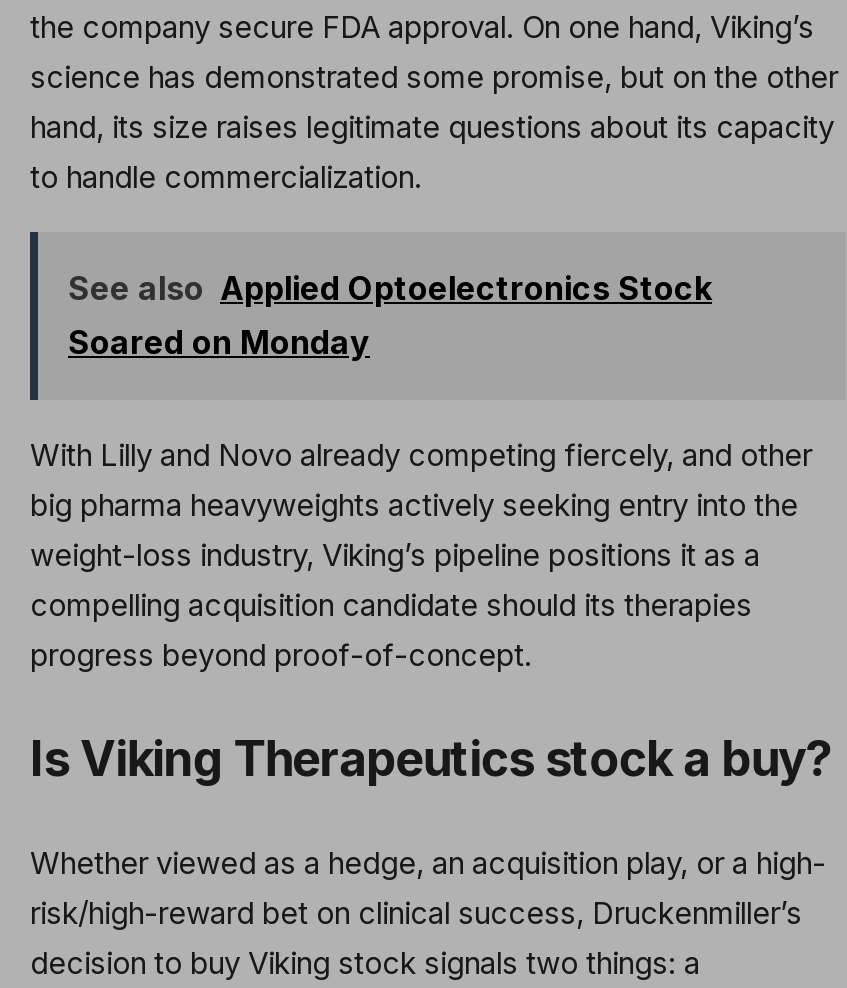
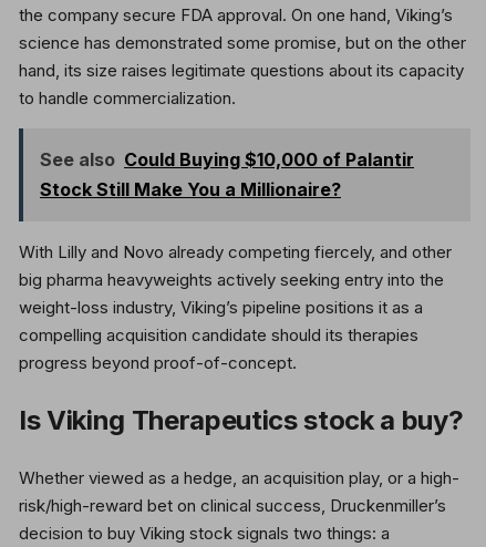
- See also Applied Optoelectronics Stock
- Soared on Monday
+ See also Could Buying $10,000 of Palantir
+ Stock Still Make You a Millionaire?
